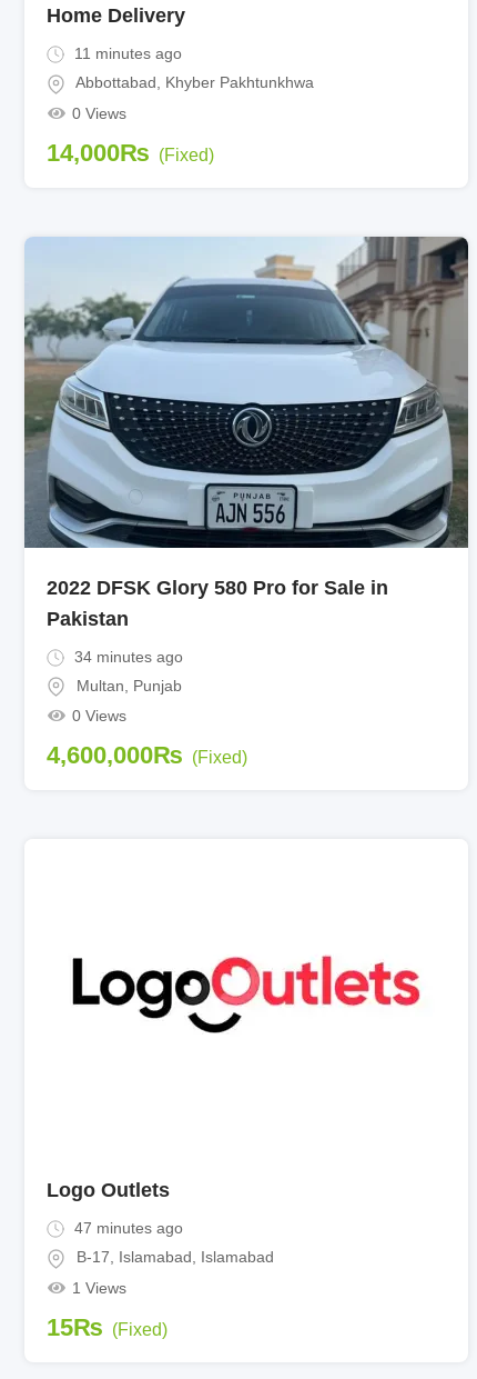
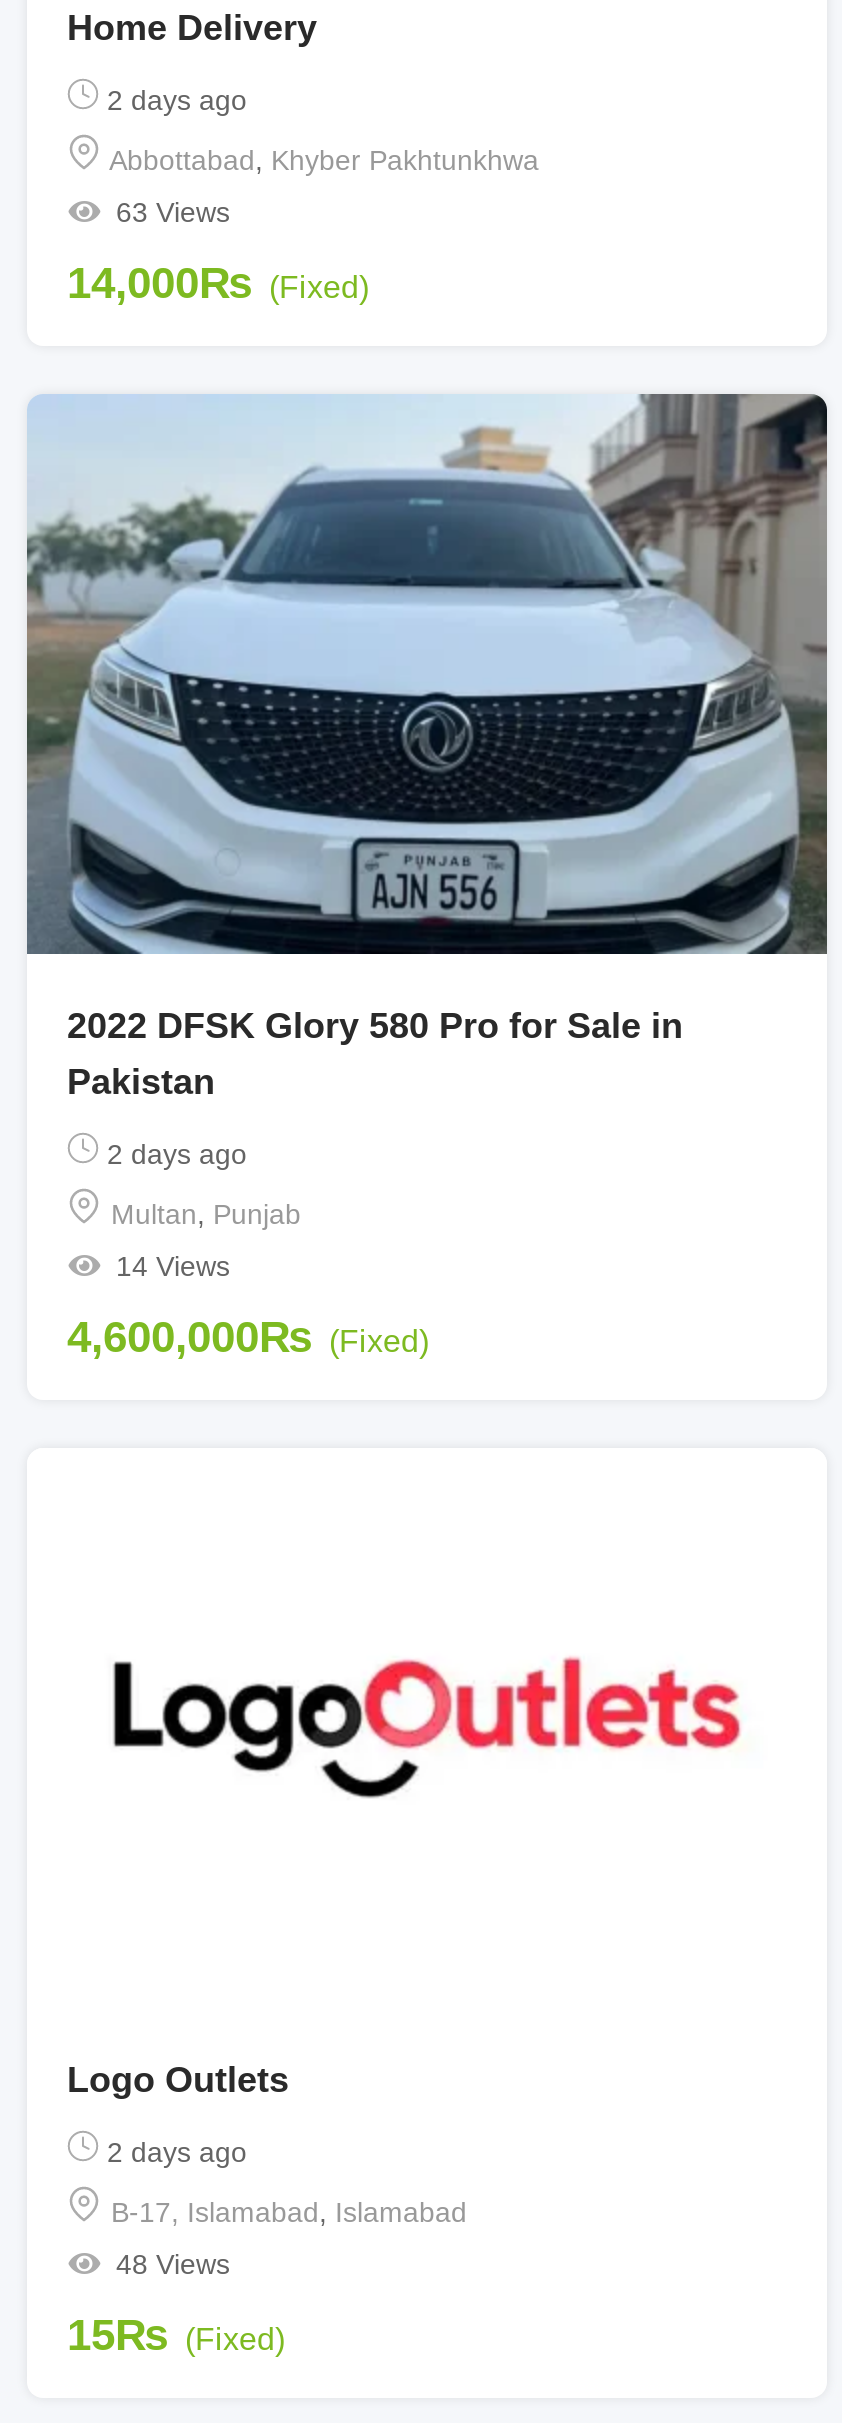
- 11 minutes ago
+ 2 days ago

- 0 Views
+ 63 Views

- 34 minutes ago
+ 2 days ago

- 0 Views
+ 14 Views

- 47 minutes ago
+ 2 days ago

- 1 Views
+ 48 Views
